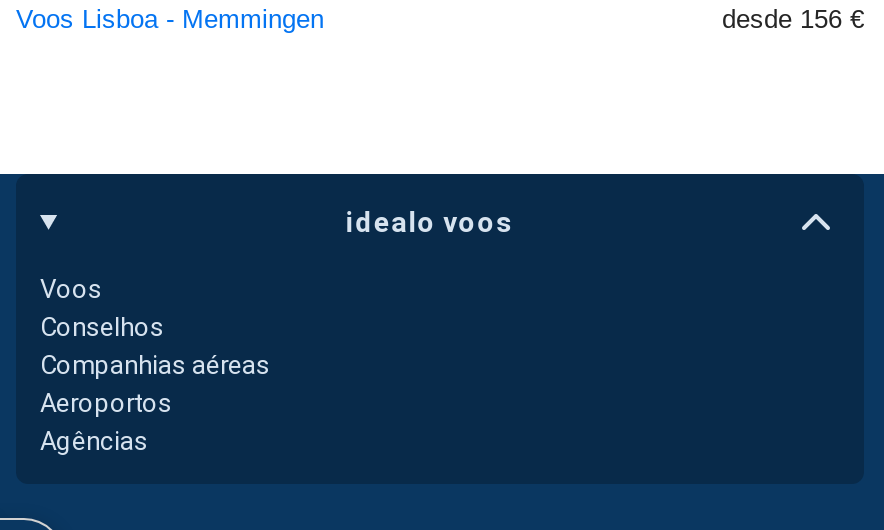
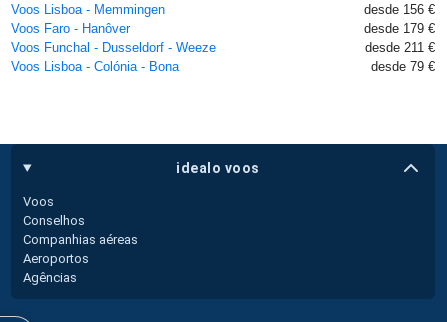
+ Voos Faro - Hanôver
+ desde 179 €
+ Voos Funchal - Dusseldorf - Weeze
+ desde 211 €
+ Voos Lisboa - Colónia - Bona
+ desde 79 €
